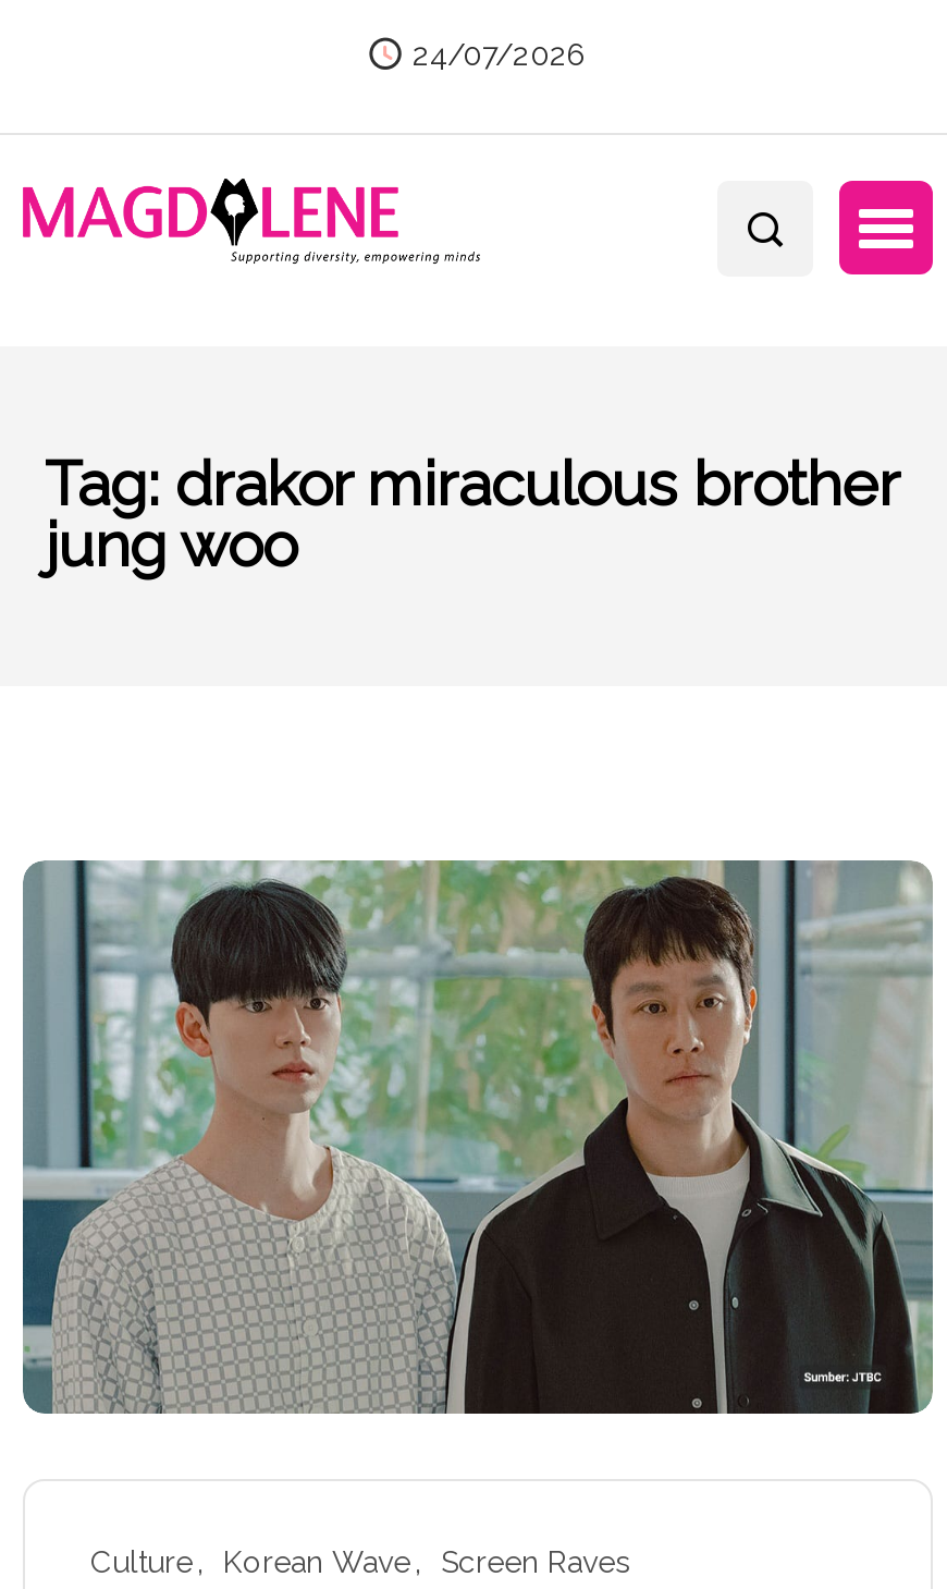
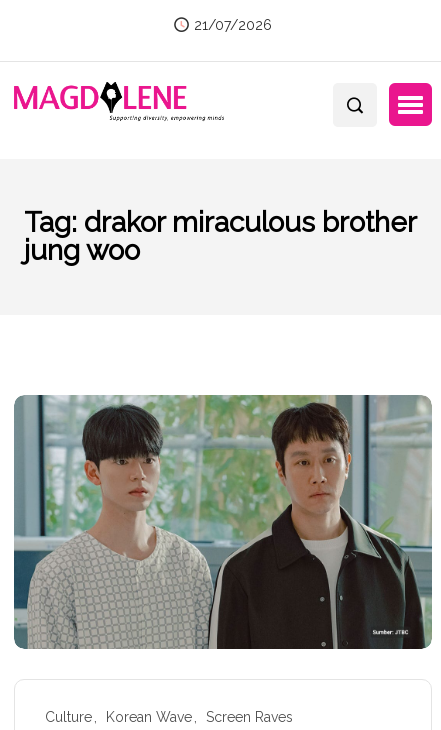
- 24/07/2026
+ 21/07/2026
